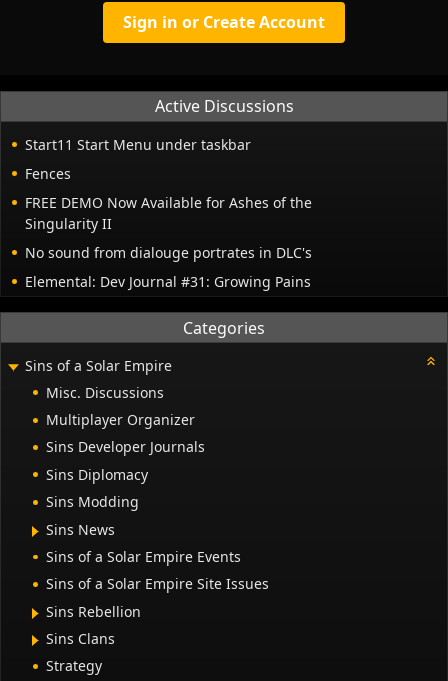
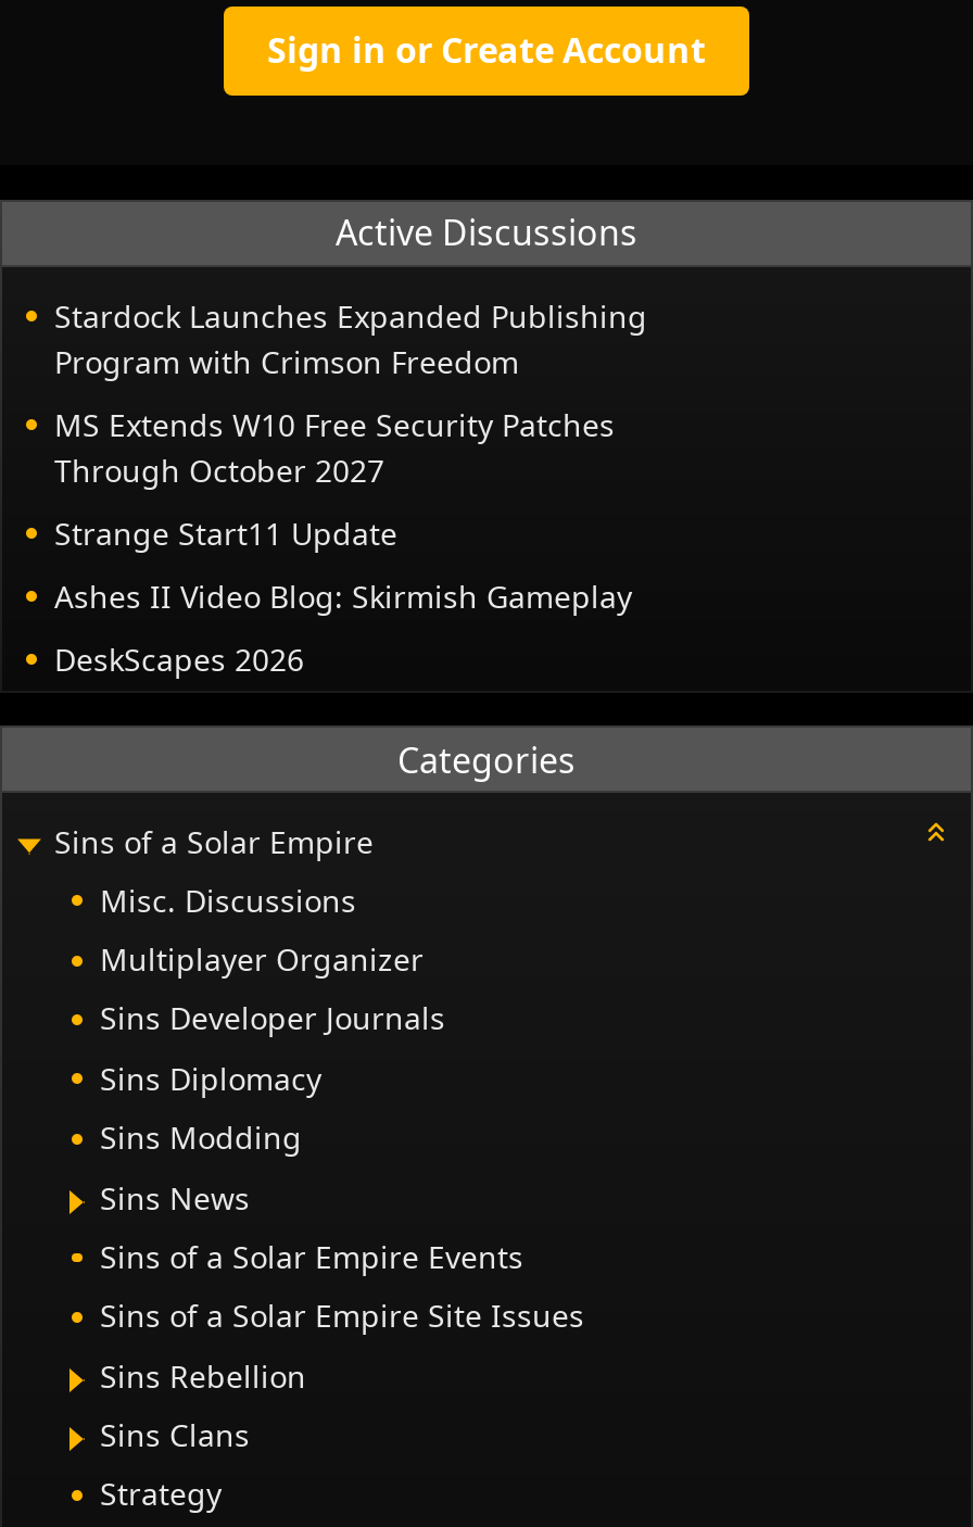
- Start11 Start Menu under taskbar
+ Stardock Launches Expanded Publishing
+ Program with Crimson Freedom

- Fences
+ MS Extends W10 Free Security Patches
+ Through October 2027

- FREE DEMO Now Available for Ashes of the
- Singularity II
+ Strange Start11 Update

- No sound from dialouge portrates in DLC's
+ Ashes II Video Blog: Skirmish Gameplay

- Elemental: Dev Journal #31: Growing Pains
+ DeskScapes 2026
